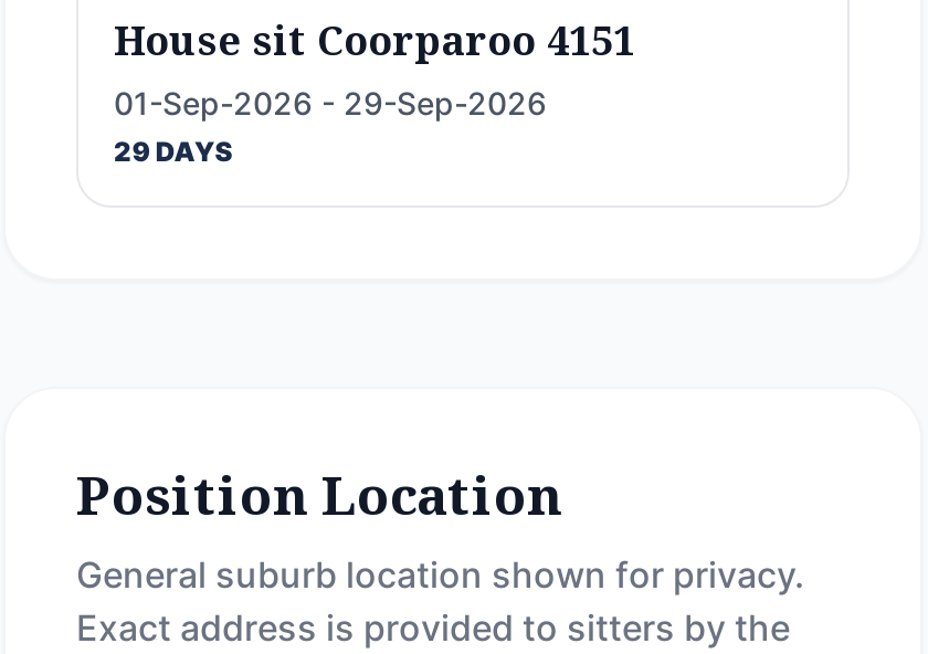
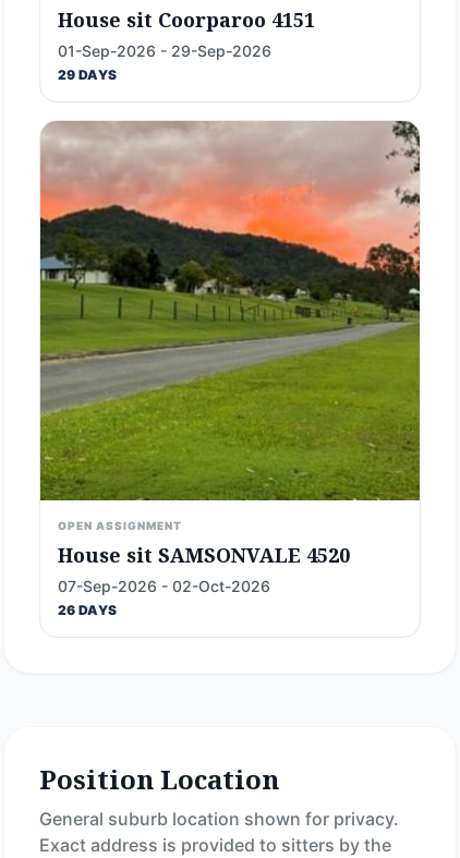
+ [image]
+ OPEN ASSIGNMENT
+ House sit SAMSONVALE 4520
+ 07-Sep-2026 - 02-Oct-2026
+ 26 DAYS
